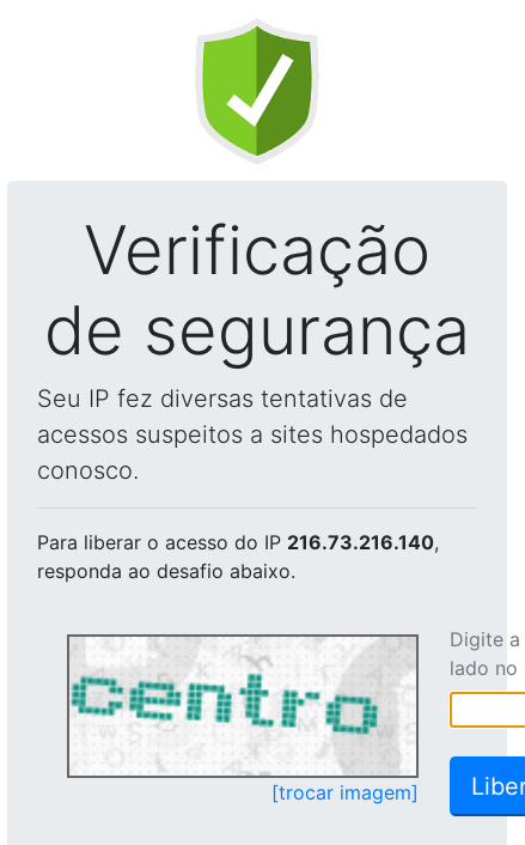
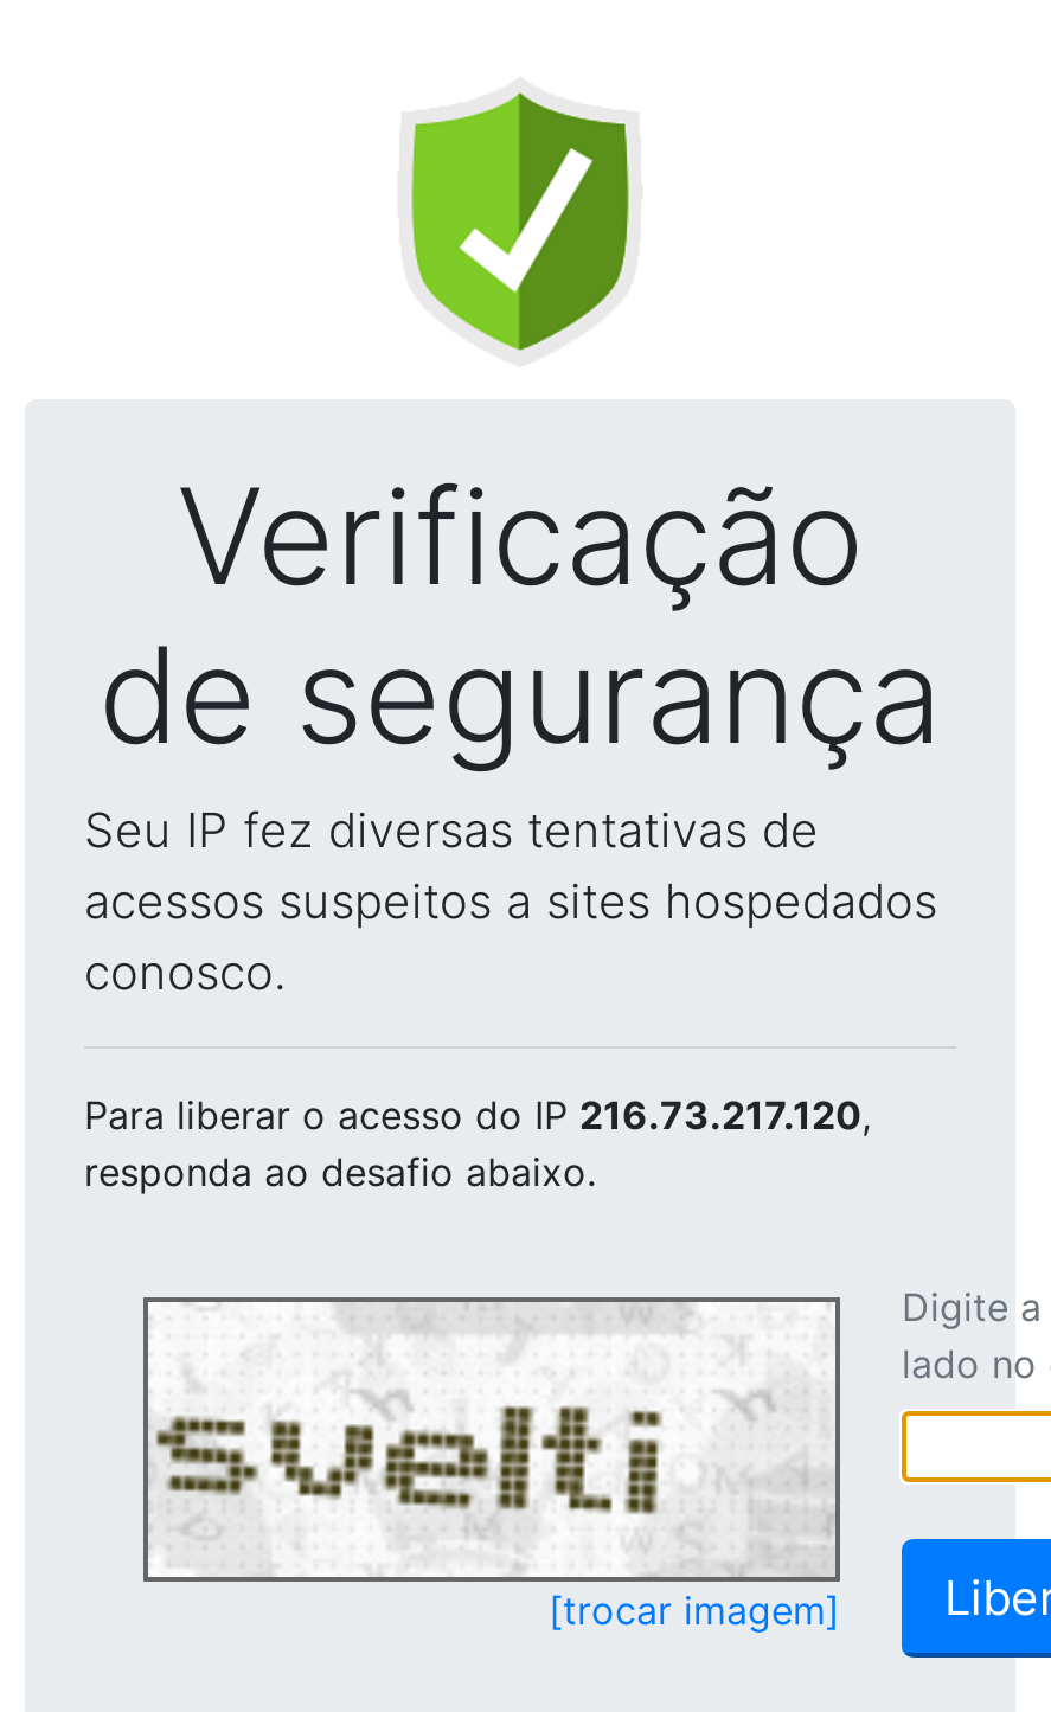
- Para liberar o acesso do IP 216.73.216.140,
+ Para liberar o acesso do IP 216.73.217.120,

- [image]
+ [image]
